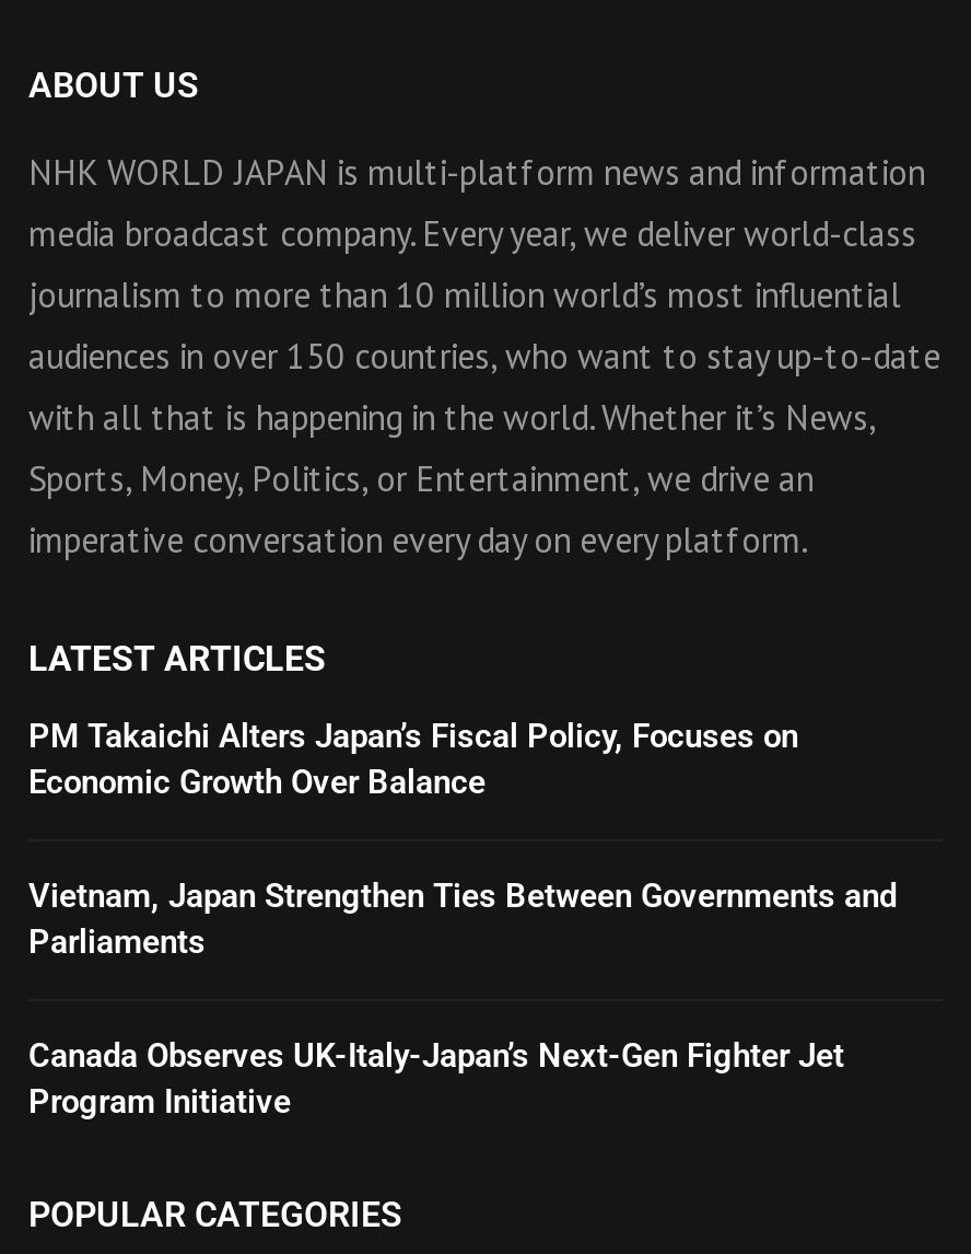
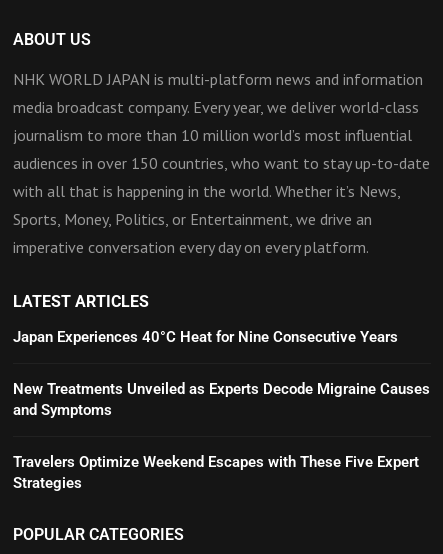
- PM Takaichi Alters Japan’s Fiscal Policy, Focuses on
- Economic Growth Over Balance
+ Japan Experiences 40°C Heat for Nine Consecutive Years

- Vietnam, Japan Strengthen Ties Between Governments and
- Parliaments
+ New Treatments Unveiled as Experts Decode Migraine Causes
+ and Symptoms

- Canada Observes UK-Italy-Japan’s Next-Gen Fighter Jet
- Program Initiative
+ Travelers Optimize Weekend Escapes with These Five Expert
+ Strategies
